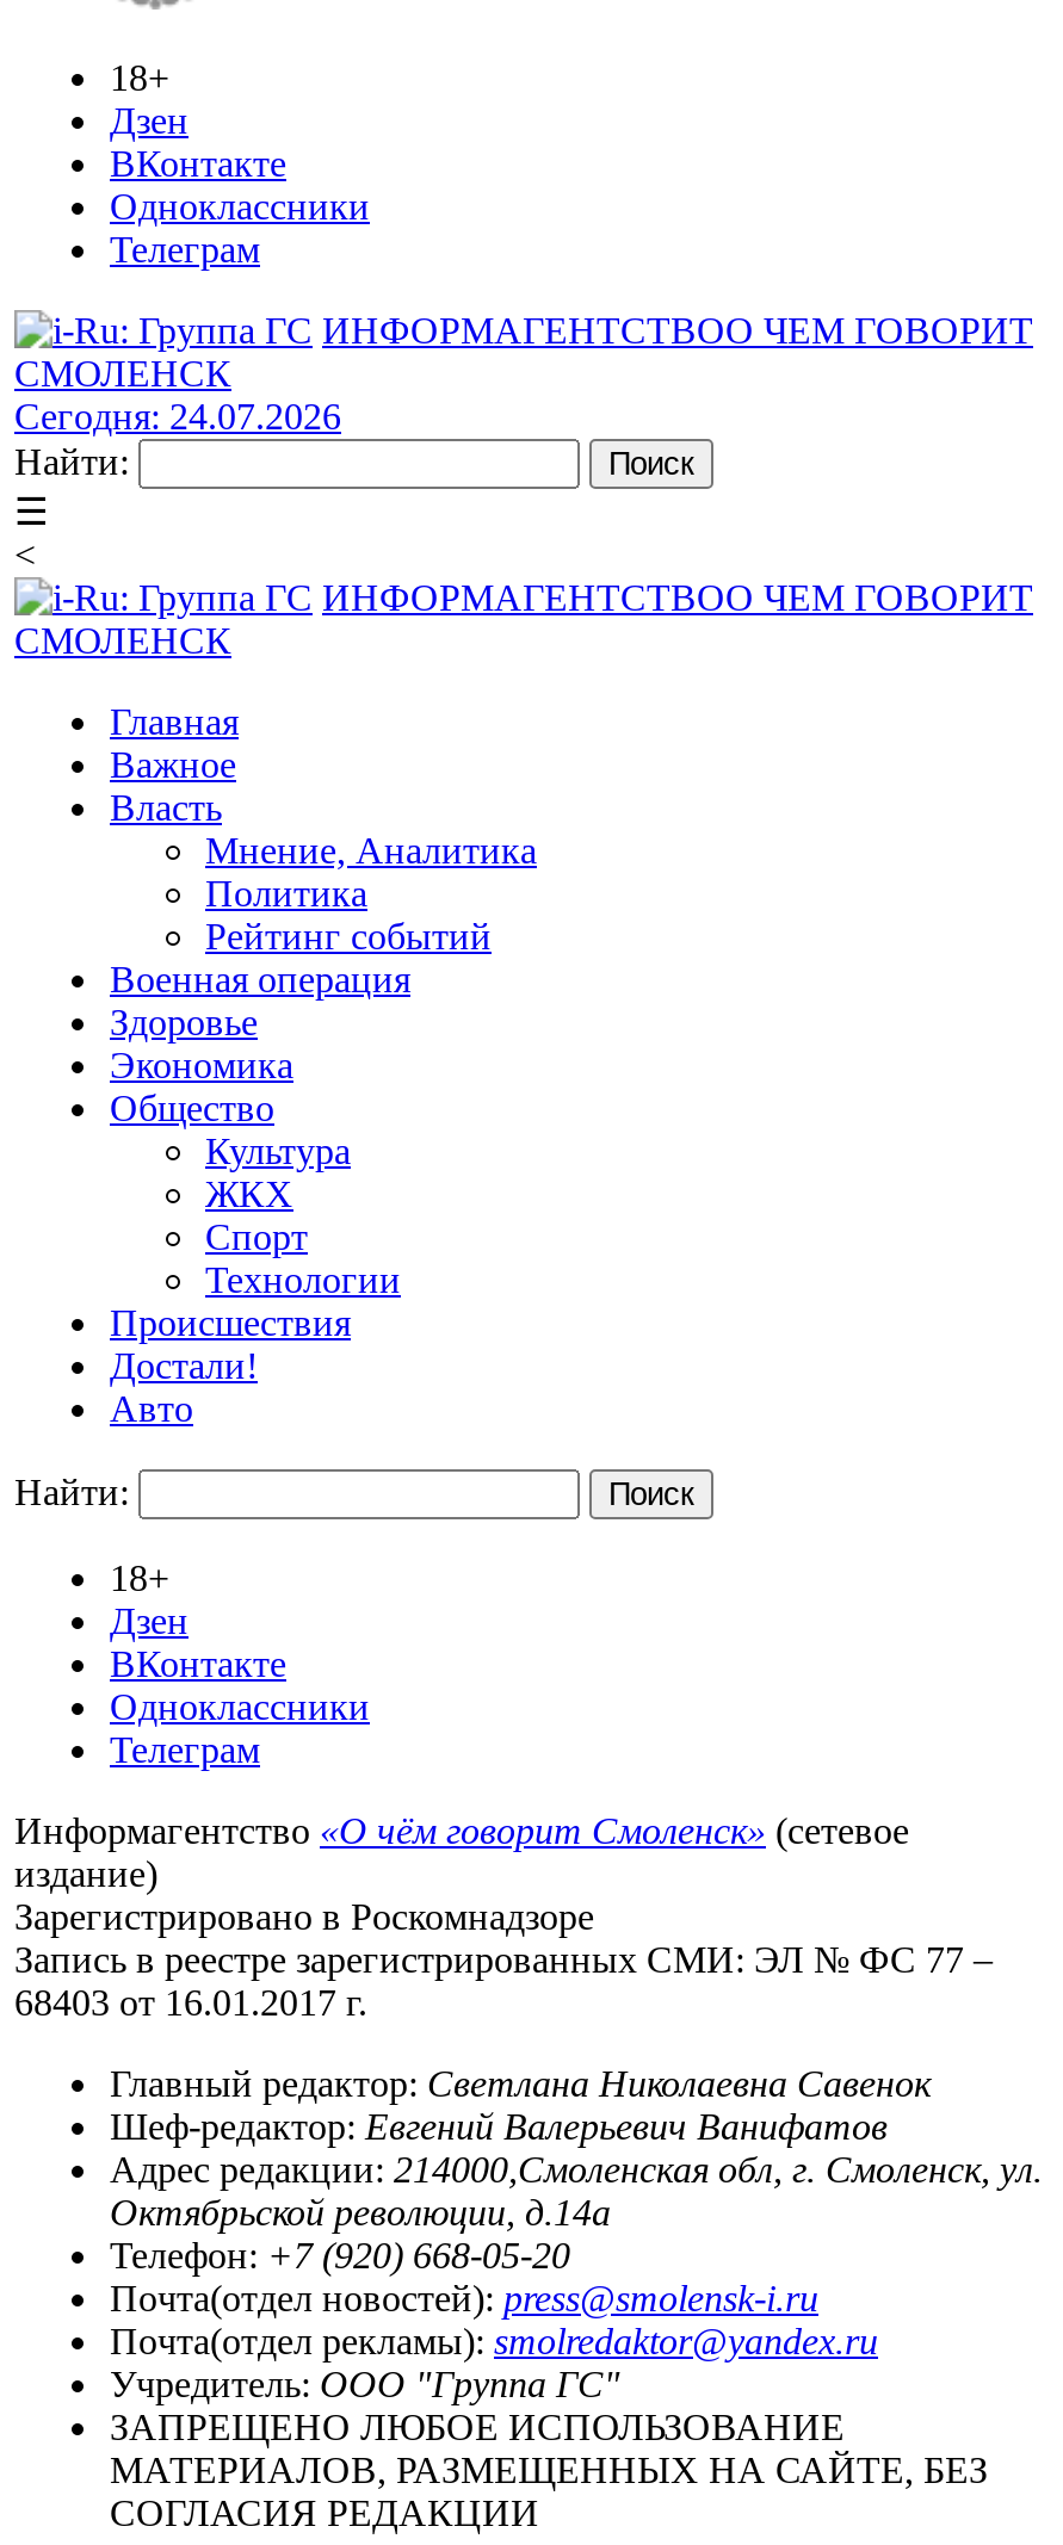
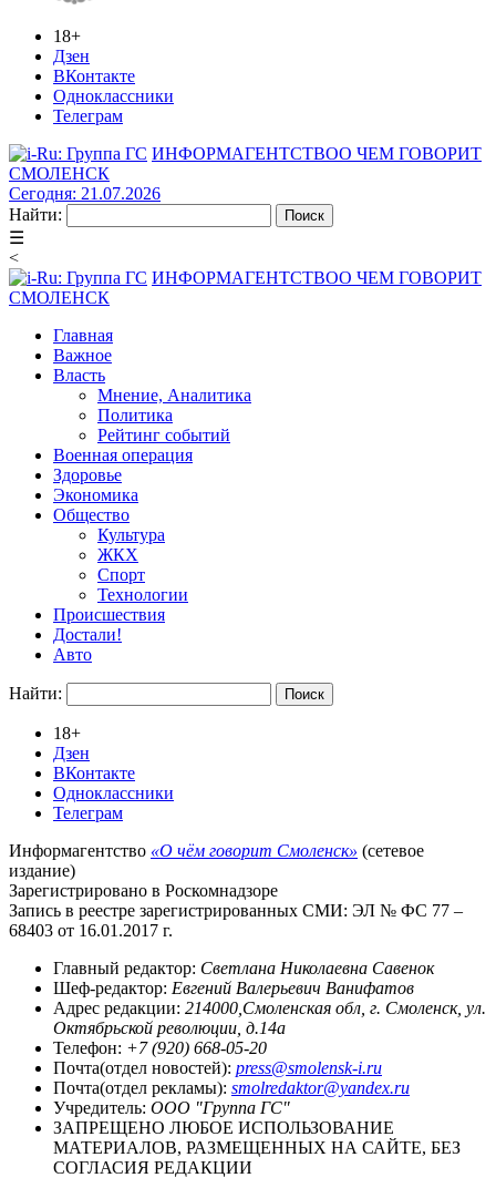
- Сегодня: 24.07.2026
+ Сегодня: 21.07.2026
